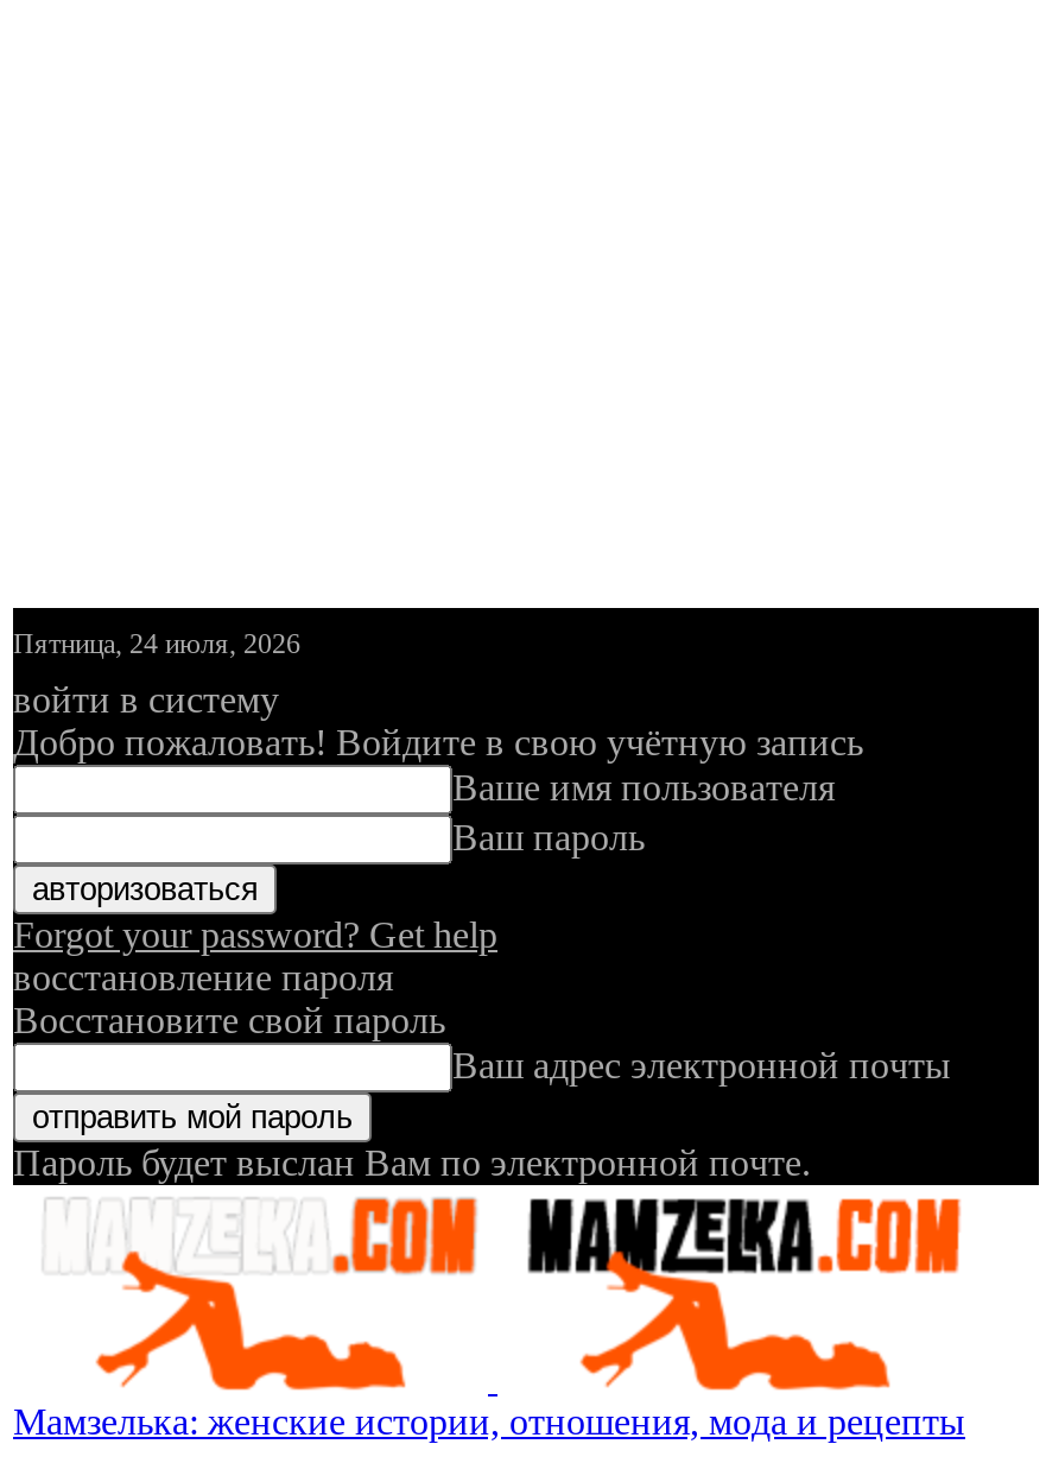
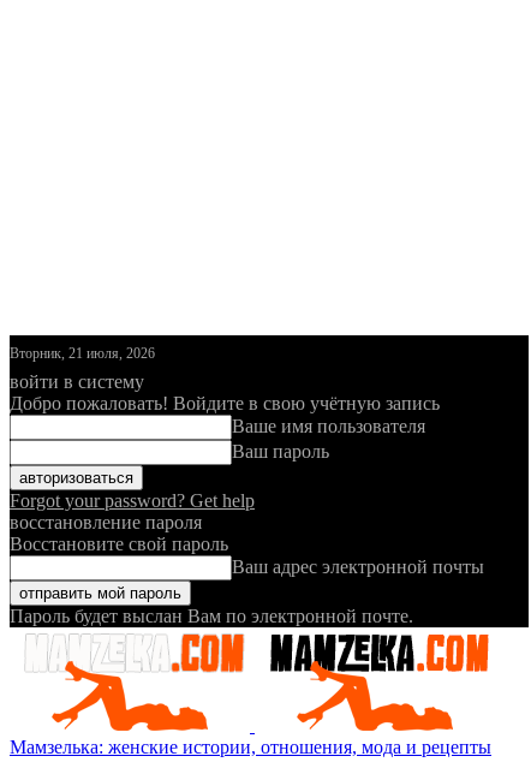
- Пятница, 24 июля, 2026
+ Вторник, 21 июля, 2026
